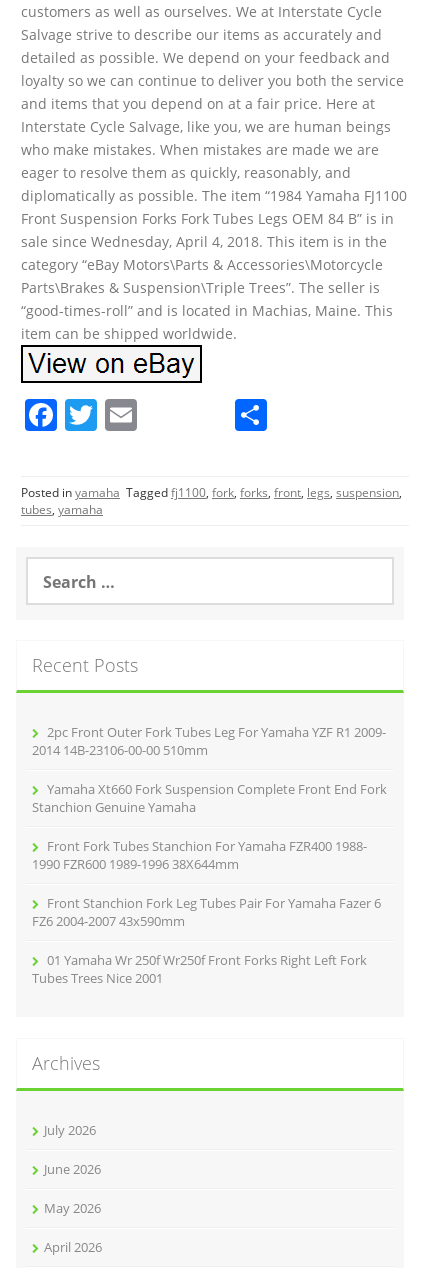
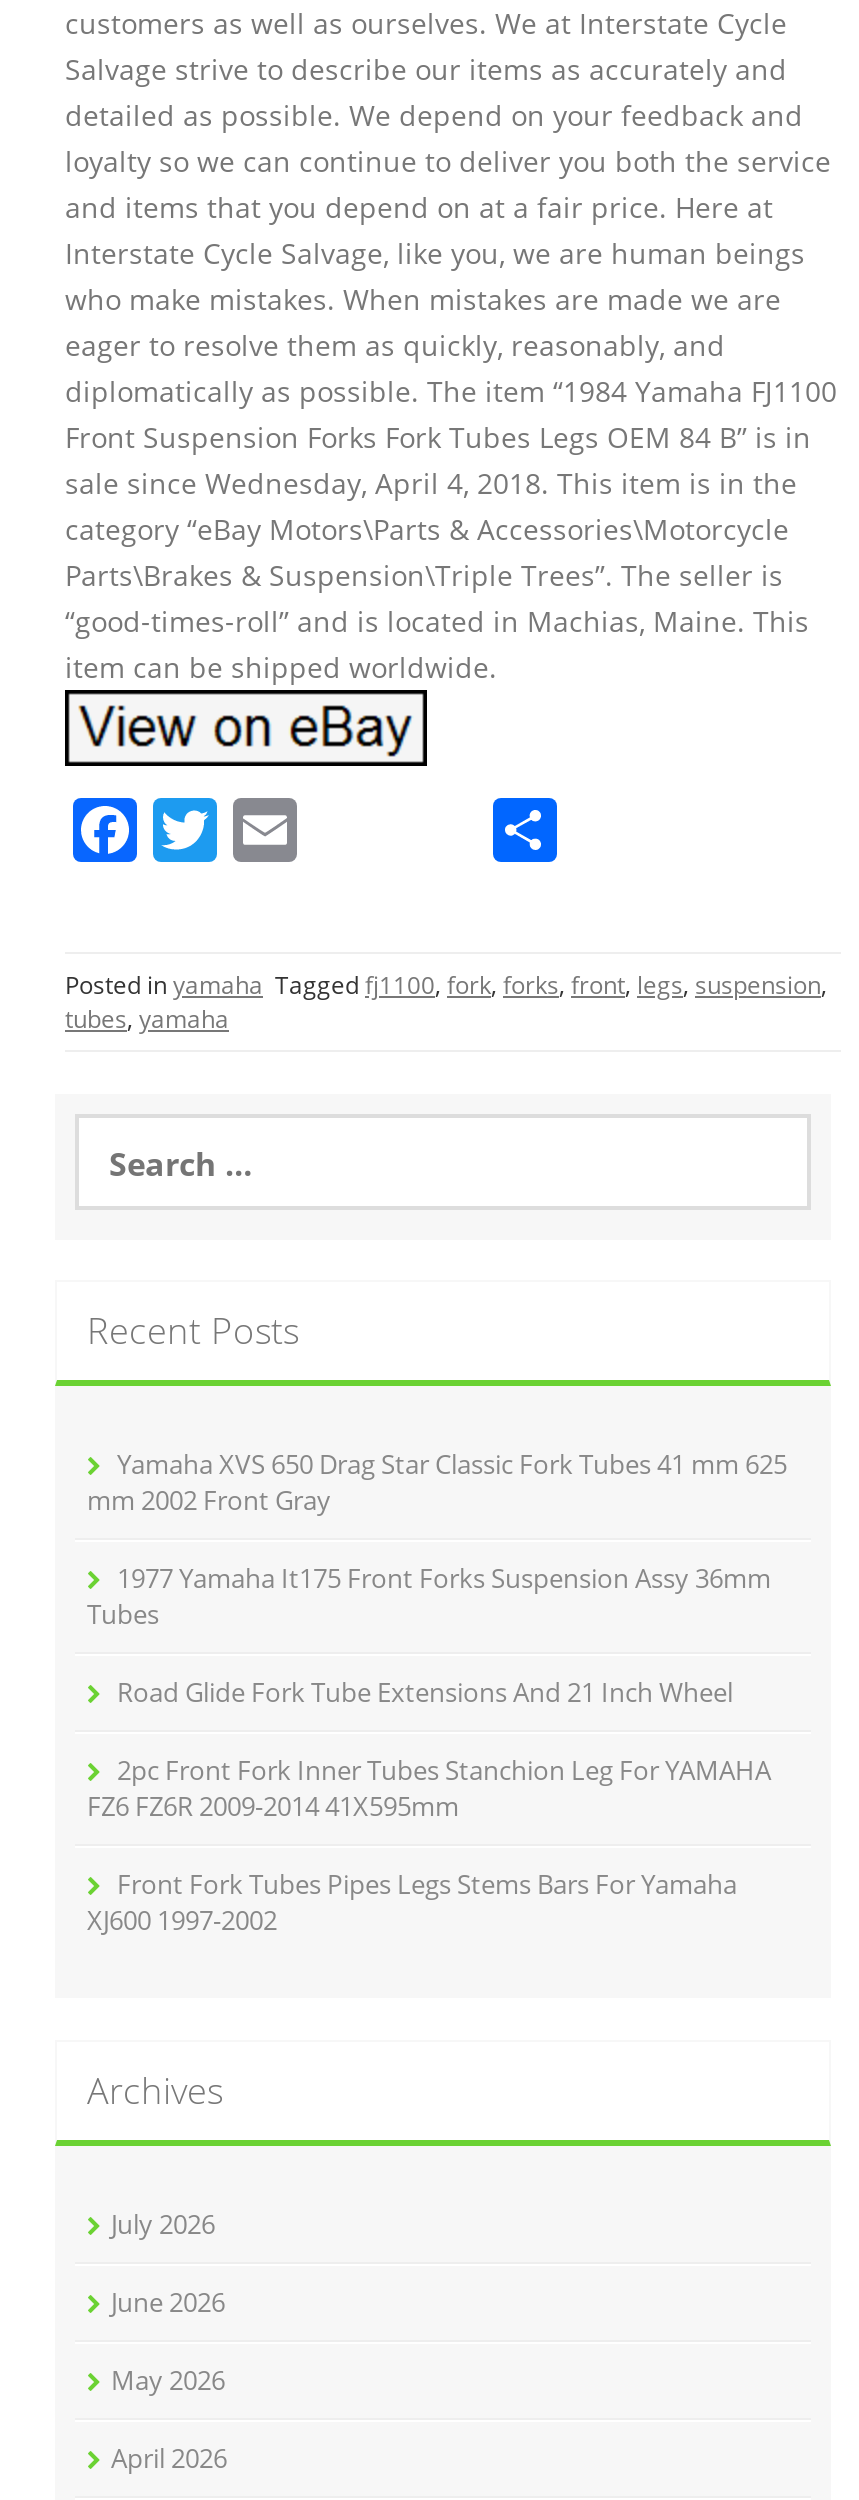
- 2pc Front Outer Fork Tubes Leg For Yamaha YZF R1 2009-
- 2014 14B-23106-00-00 510mm
+ Yamaha XVS 650 Drag Star Classic Fork Tubes 41 mm 625
+ mm 2002 Front Gray

- Yamaha Xt660 Fork Suspension Complete Front End Fork
- Stanchion Genuine Yamaha
+ 1977 Yamaha It175 Front Forks Suspension Assy 36mm
+ Tubes

- Front Fork Tubes Stanchion For Yamaha FZR400 1988-
- 1990 FZR600 1989-1996 38X644mm
+ Road Glide Fork Tube Extensions And 21 Inch Wheel

- Front Stanchion Fork Leg Tubes Pair For Yamaha Fazer 6
- FZ6 2004-2007 43x590mm
+ 2pc Front Fork Inner Tubes Stanchion Leg For YAMAHA
+ FZ6 FZ6R 2009-2014 41X595mm

- 01 Yamaha Wr 250f Wr250f Front Forks Right Left Fork
- Tubes Trees Nice 2001
+ Front Fork Tubes Pipes Legs Stems Bars For Yamaha
+ XJ600 1997-2002
